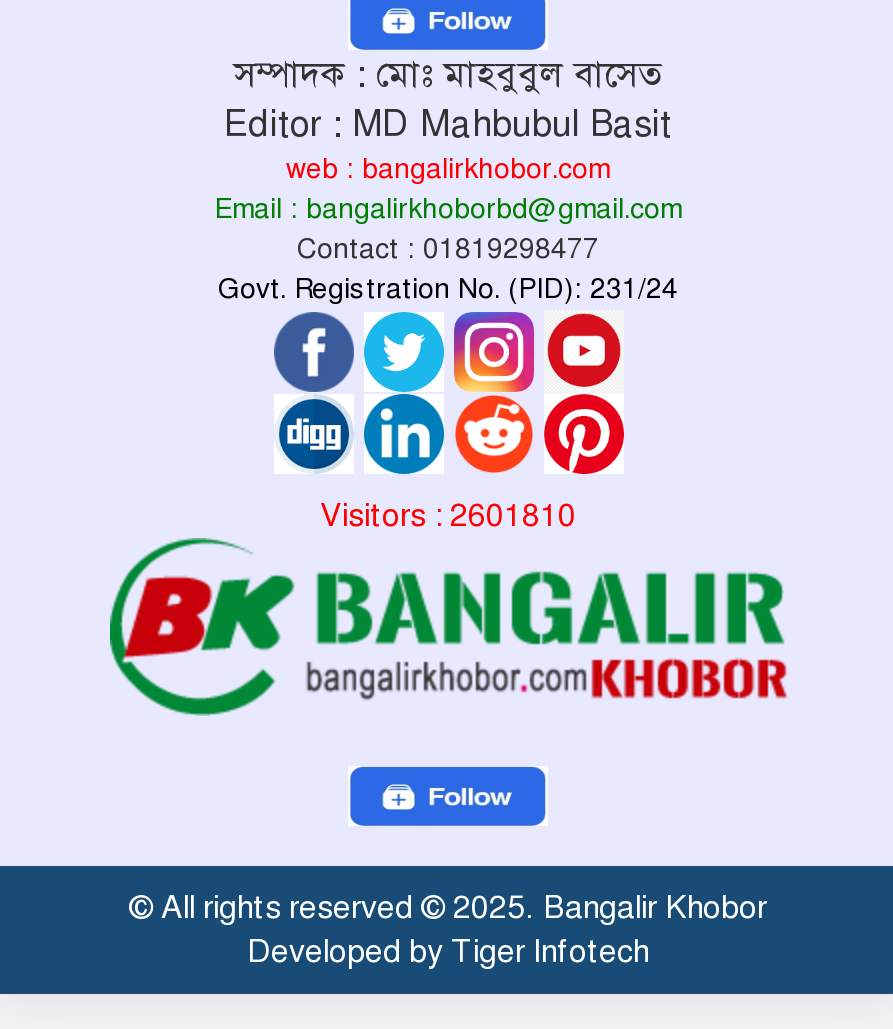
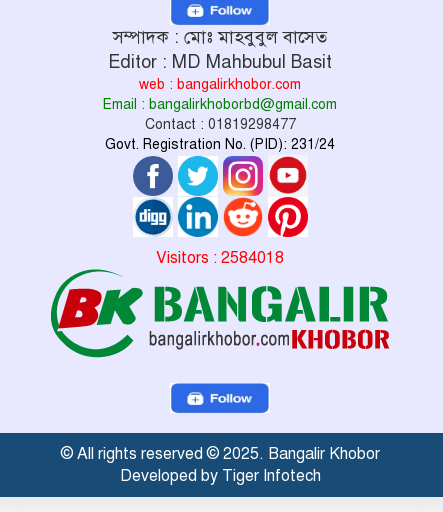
- Visitors : 2601810
+ Visitors : 2584018
